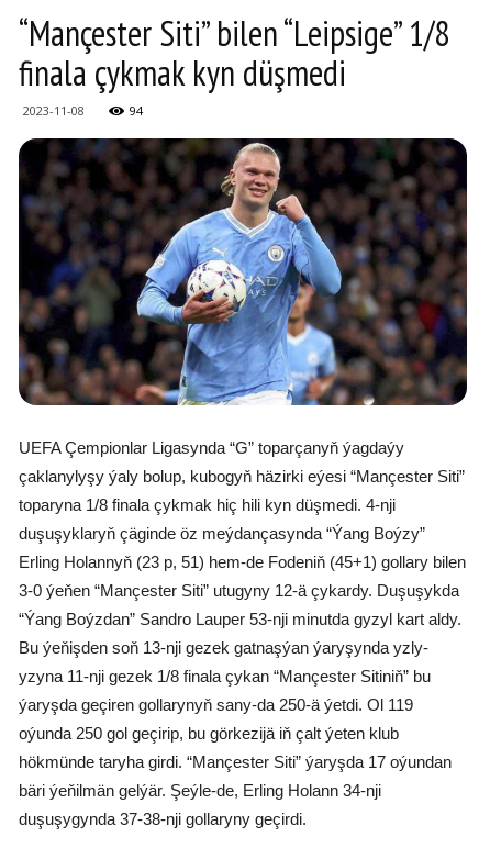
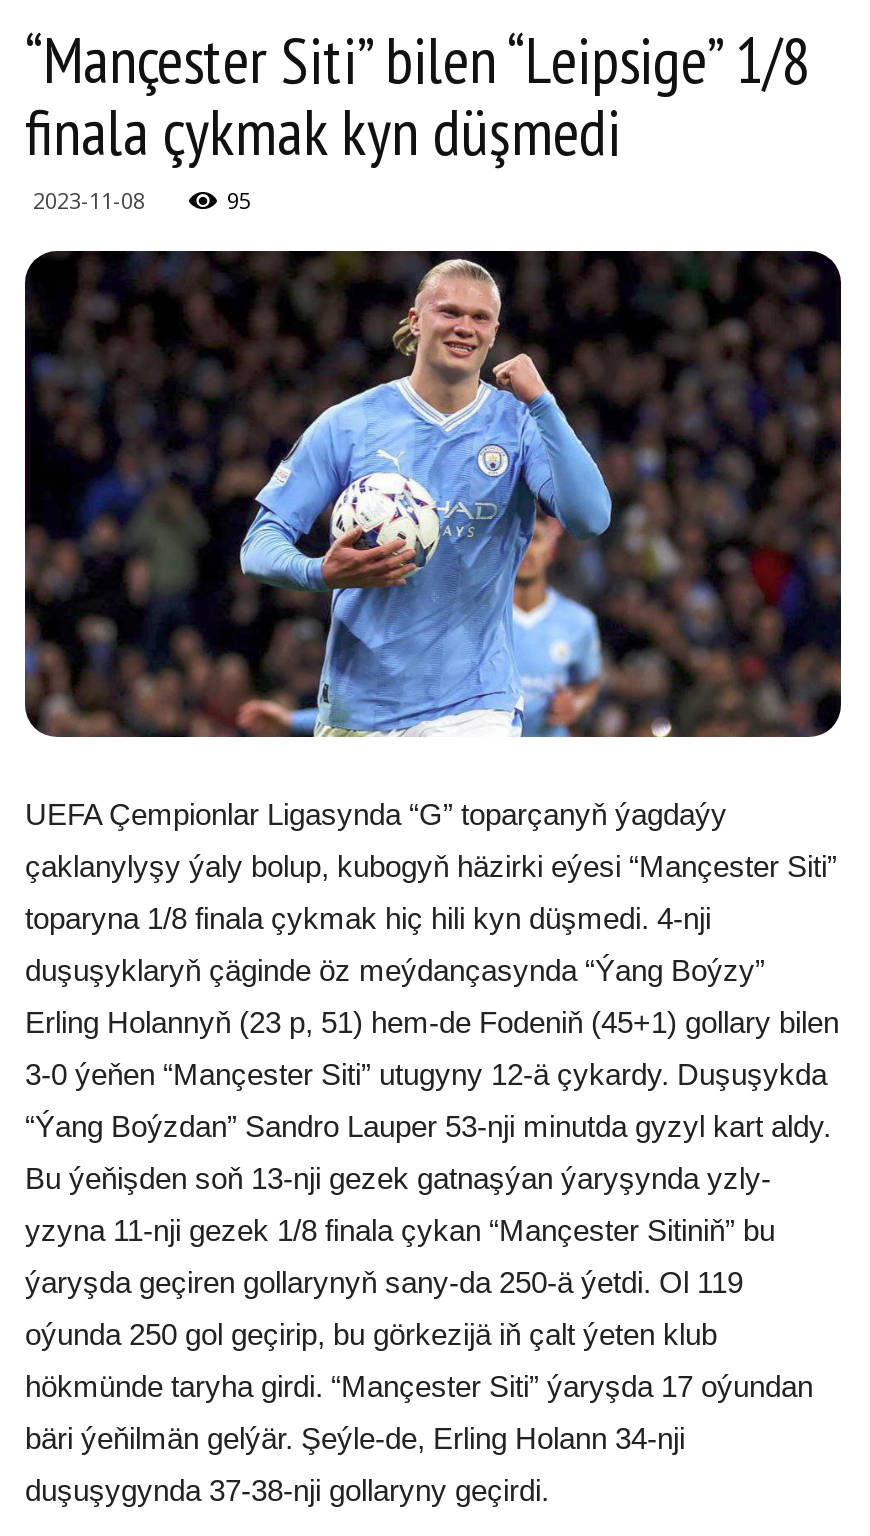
- 94
+ 95
